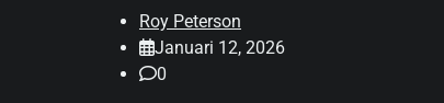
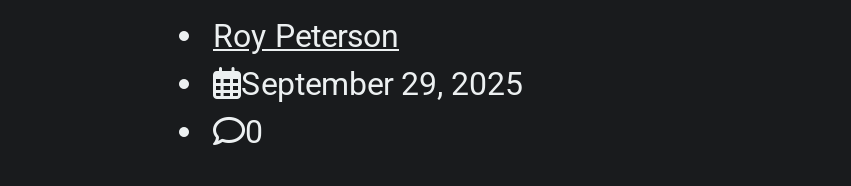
- Januari 12, 2026
+ September 29, 2025
